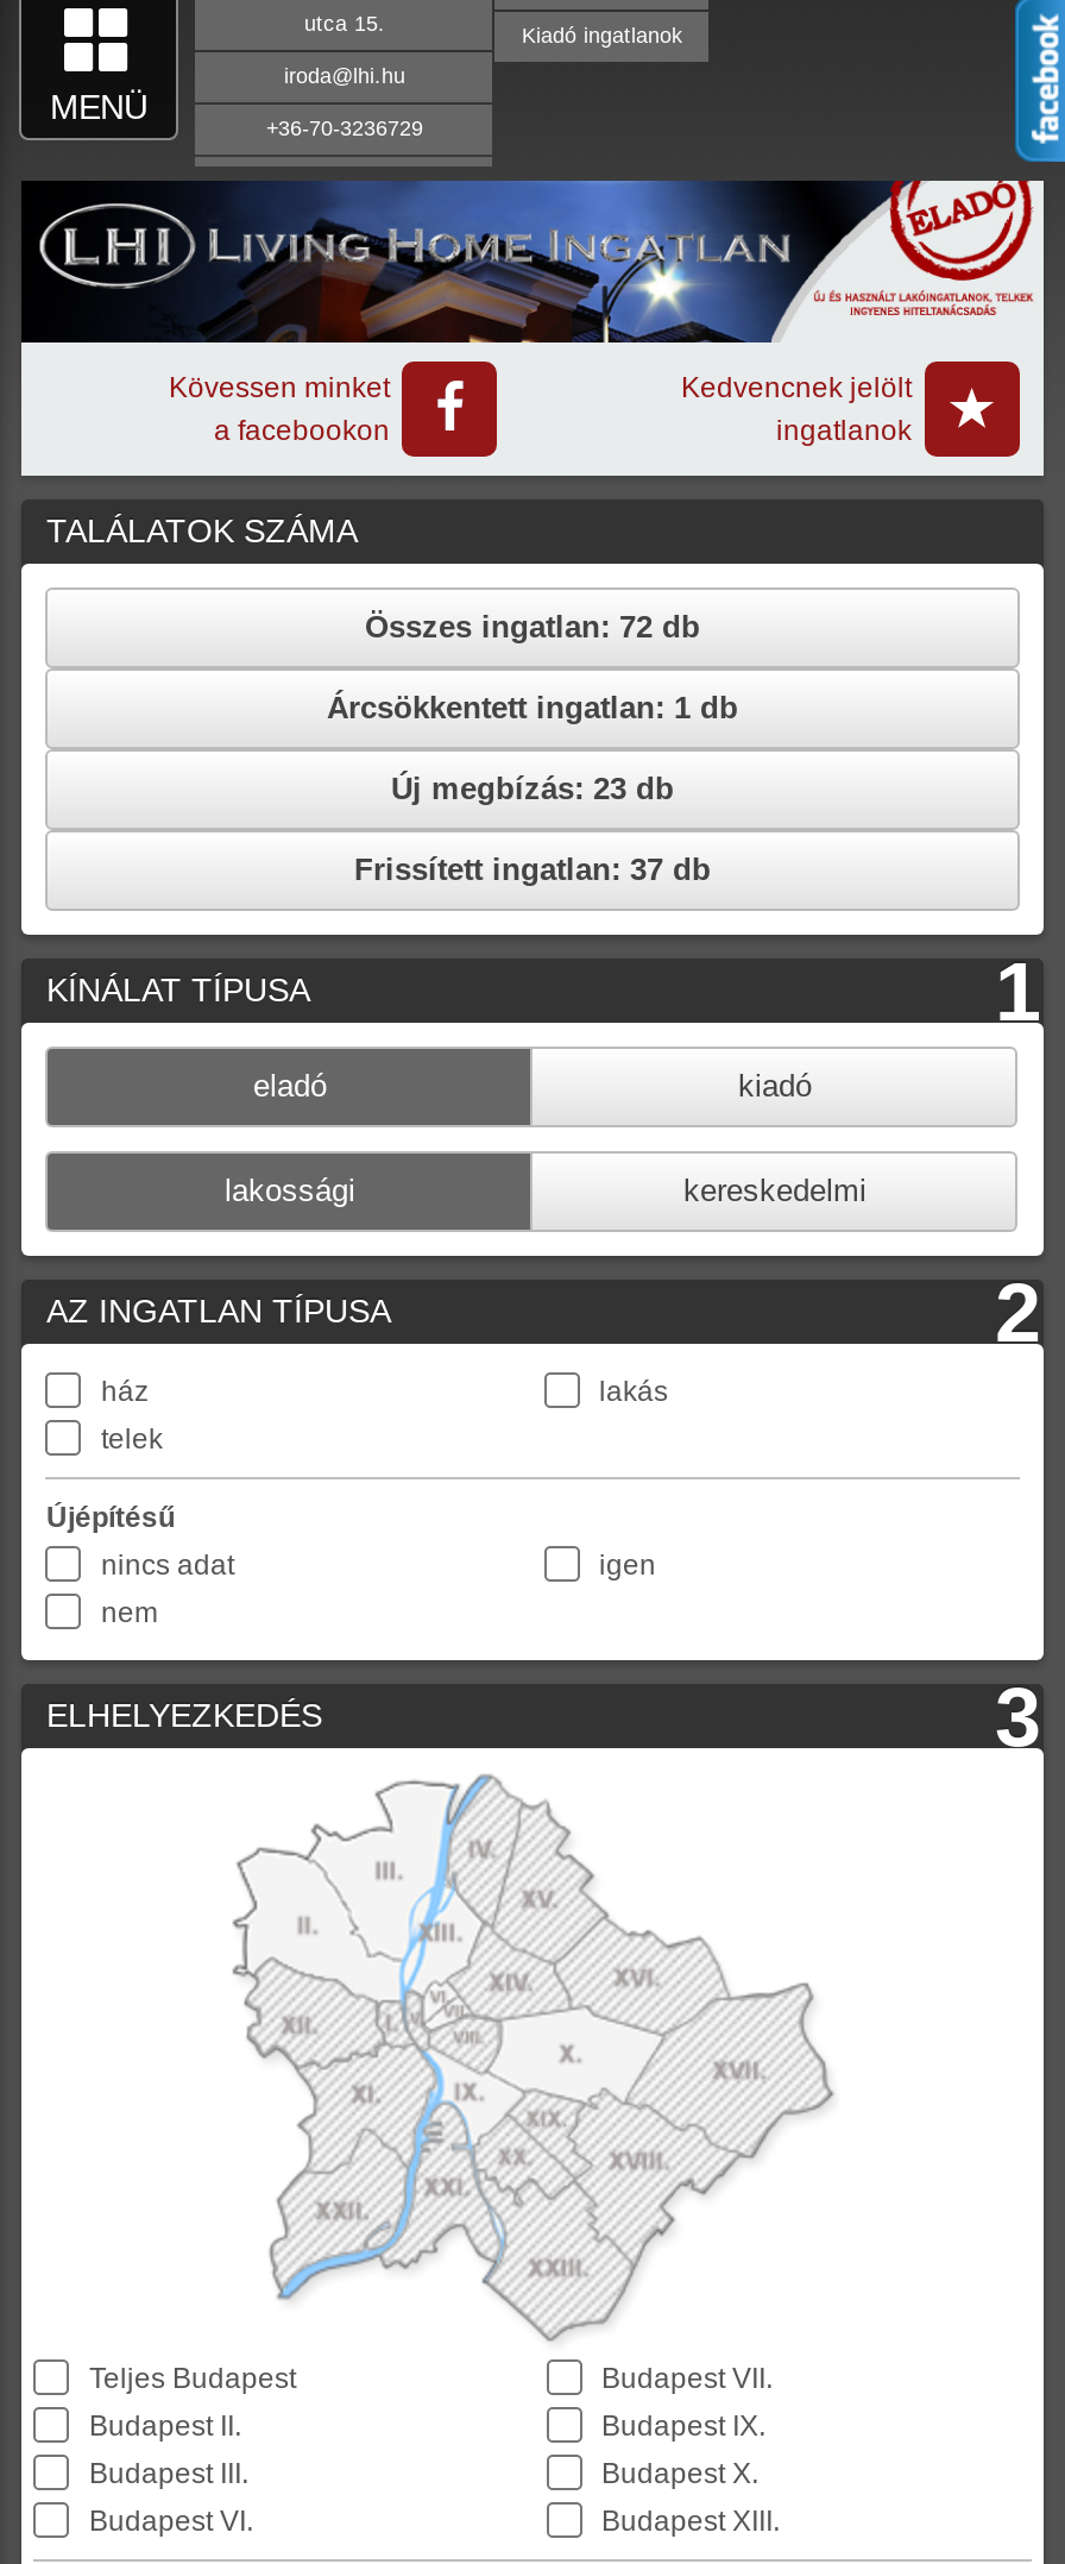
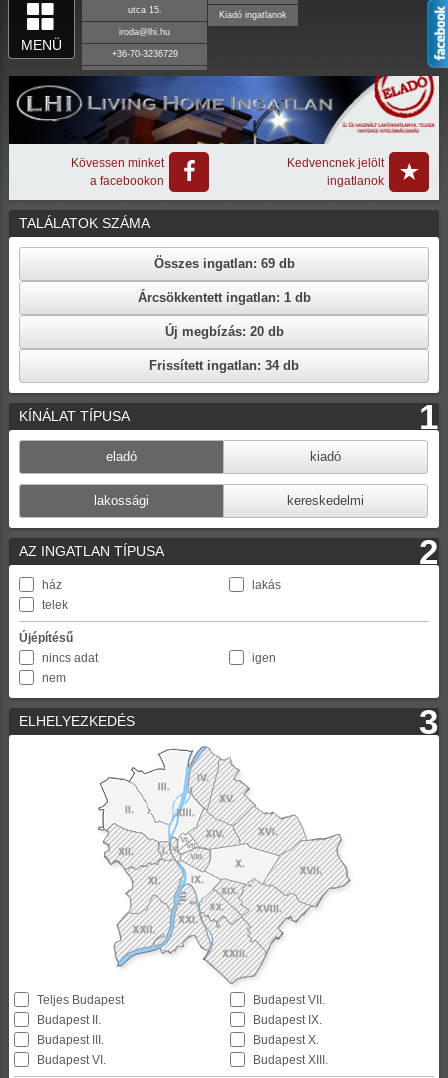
- Összes ingatlan: 72 db
+ Összes ingatlan: 69 db

- Új megbízás: 23 db
+ Új megbízás: 20 db

- Frissített ingatlan: 37 db
+ Frissített ingatlan: 34 db
